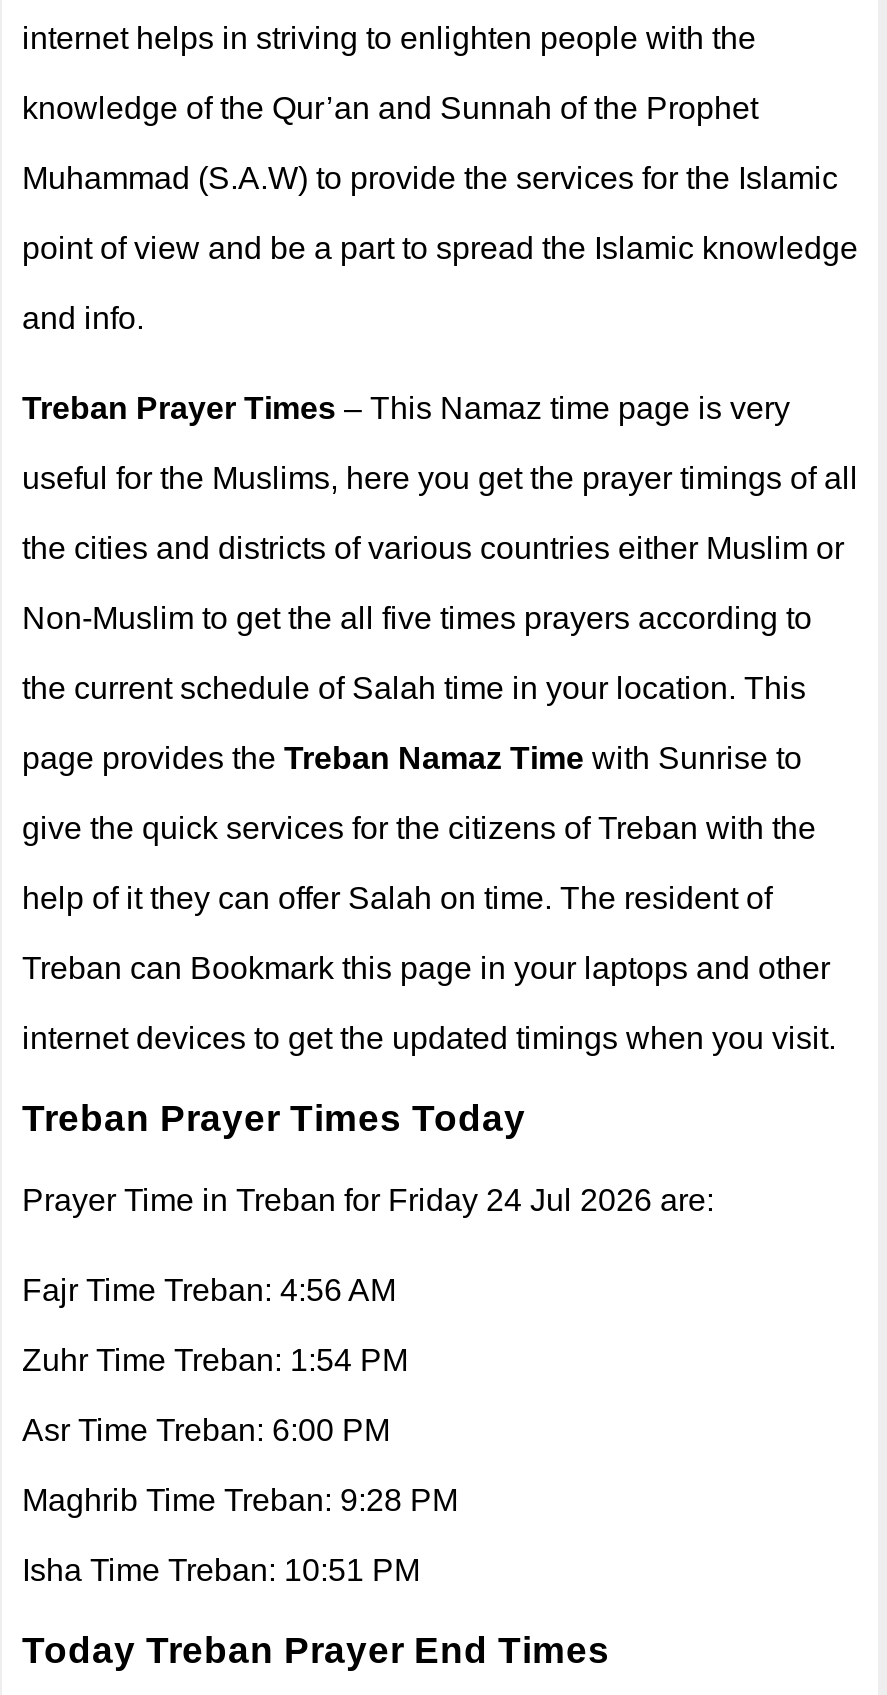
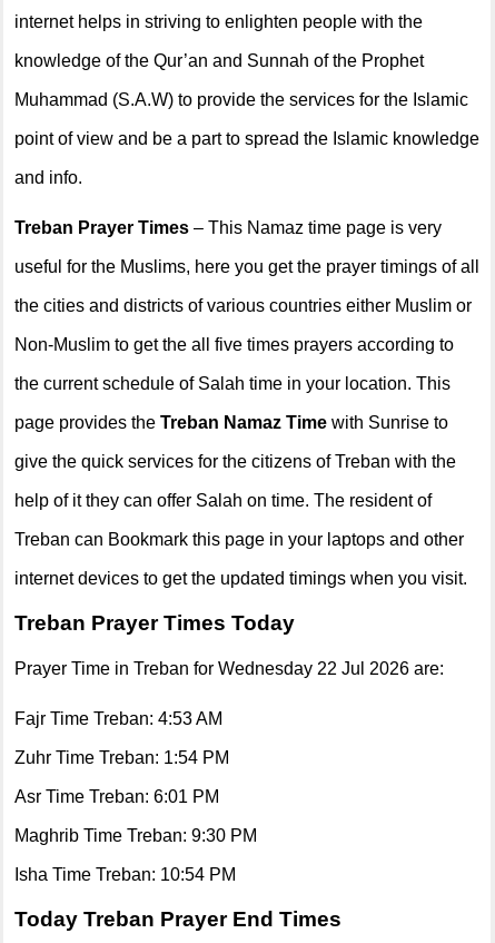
- Prayer Time in Treban for Friday 24 Jul 2026 are:
+ Prayer Time in Treban for Wednesday 22 Jul 2026 are:

- Fajr Time Treban: 4:56 AM
+ Fajr Time Treban: 4:53 AM

- Asr Time Treban: 6:00 PM
+ Asr Time Treban: 6:01 PM

- Maghrib Time Treban: 9:28 PM
+ Maghrib Time Treban: 9:30 PM

- Isha Time Treban: 10:51 PM
+ Isha Time Treban: 10:54 PM
